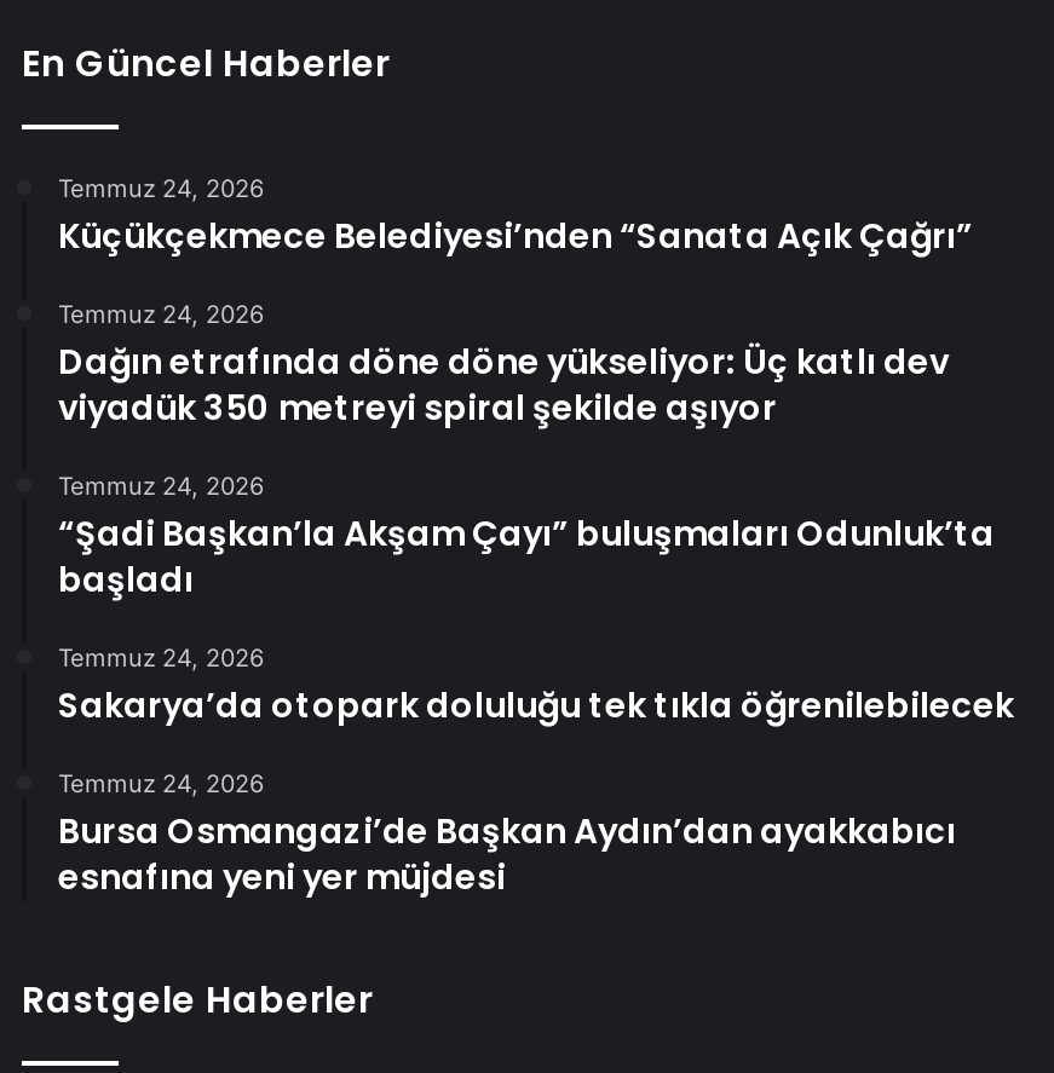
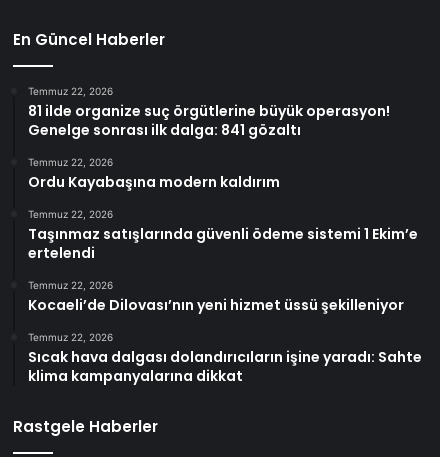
- Temmuz 24, 2026
- Küçükçekmece Belediyesi’nden “Sanata Açık Çağrı”
+ Temmuz 22, 2026
+ 81 ilde organize suç örgütlerine büyük operasyon!
+ Genelge sonrası ilk dalga: 841 gözaltı

- Temmuz 24, 2026
- Dağın etrafında döne döne yükseliyor: Üç katlı dev
- viyadük 350 metreyi spiral şekilde aşıyor
+ Temmuz 22, 2026
+ Ordu Kayabaşına modern kaldırım

- Temmuz 24, 2026
- “Şadi Başkan’la Akşam Çayı” buluşmaları Odunluk’ta
- başladı
+ Temmuz 22, 2026
+ Taşınmaz satışlarında güvenli ödeme sistemi 1 Ekim’e
+ ertelendi

- Temmuz 24, 2026
- Sakarya’da otopark doluluğu tek tıkla öğrenilebilecek
+ Temmuz 22, 2026
+ Kocaeli’de Dilovası’nın yeni hizmet üssü şekilleniyor

- Temmuz 24, 2026
- Bursa Osmangazi’de Başkan Aydın’dan ayakkabıcı
- esnafına yeni yer müjdesi
+ Temmuz 22, 2026
+ Sıcak hava dalgası dolandırıcıların işine yaradı: Sahte
+ klima kampanyalarına dikkat
